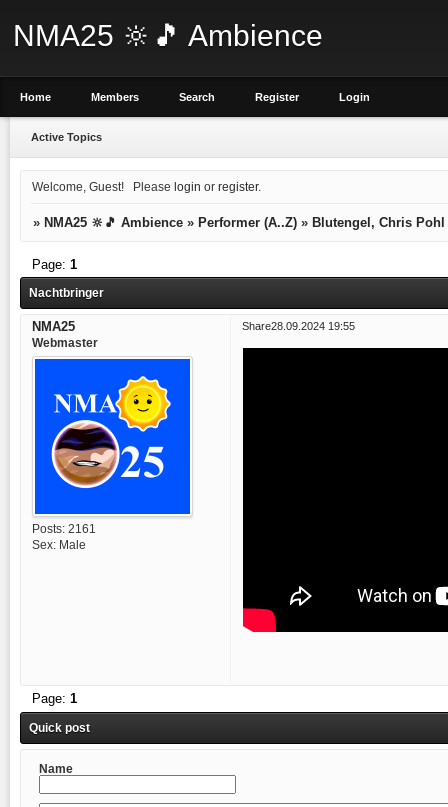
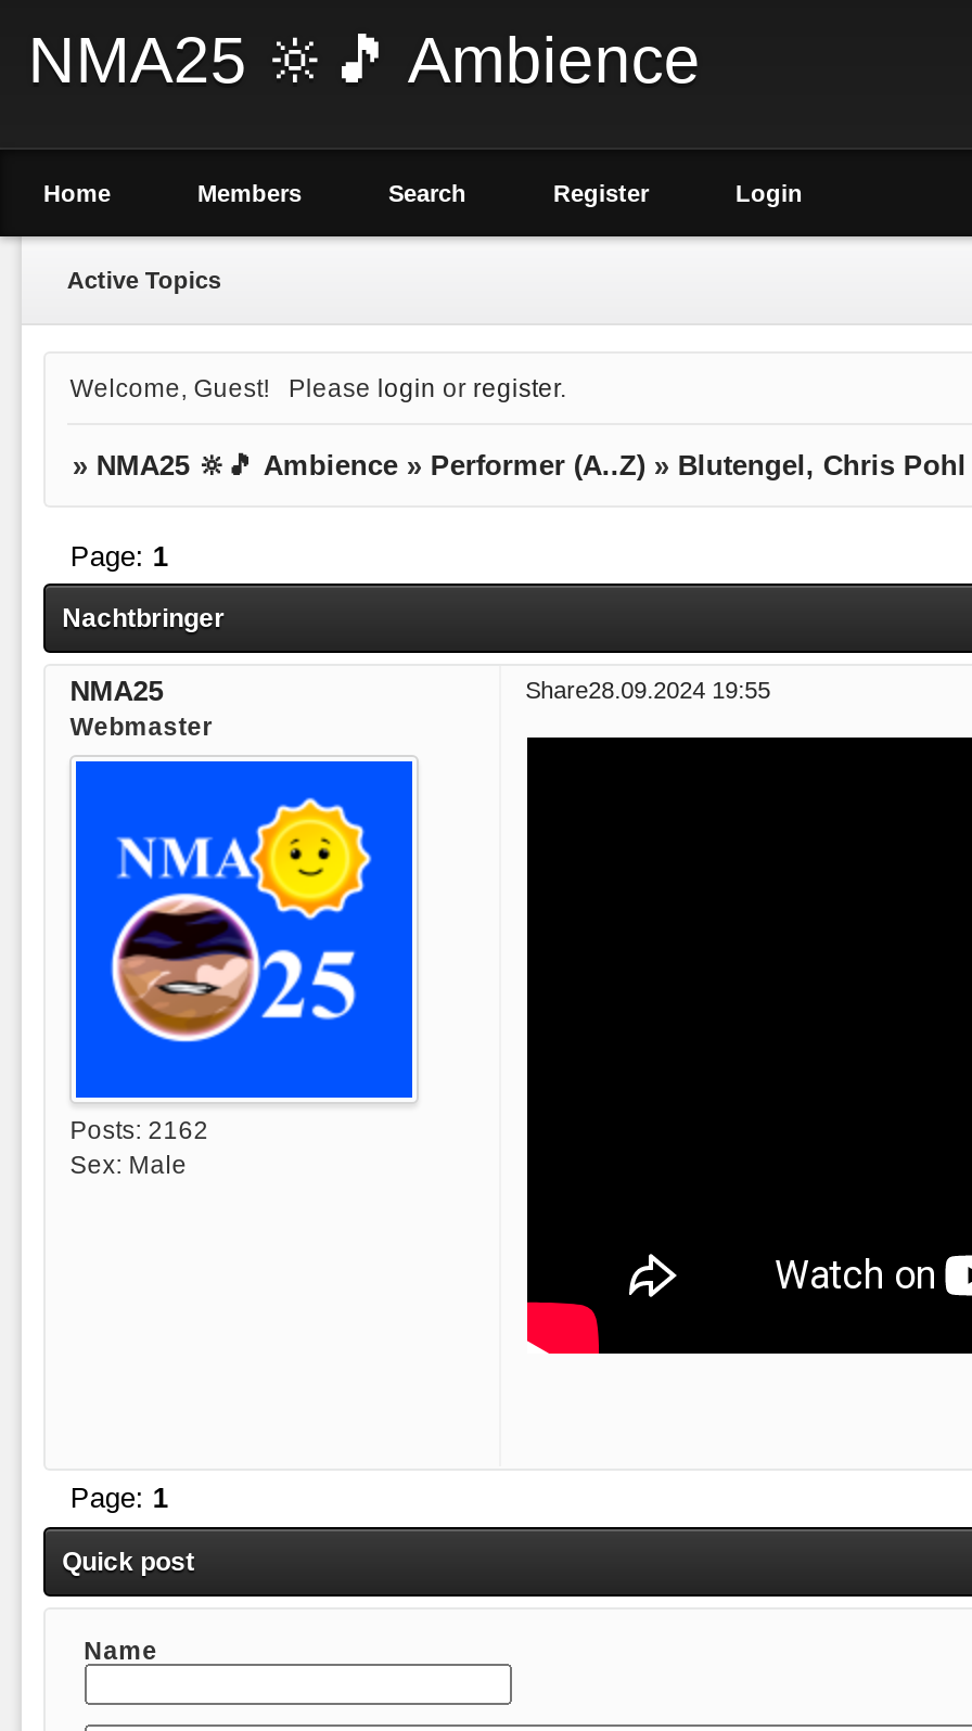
- Posts: 2161
+ Posts: 2162
